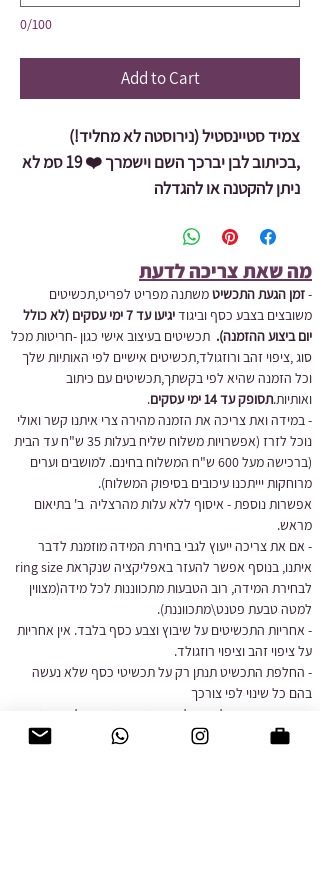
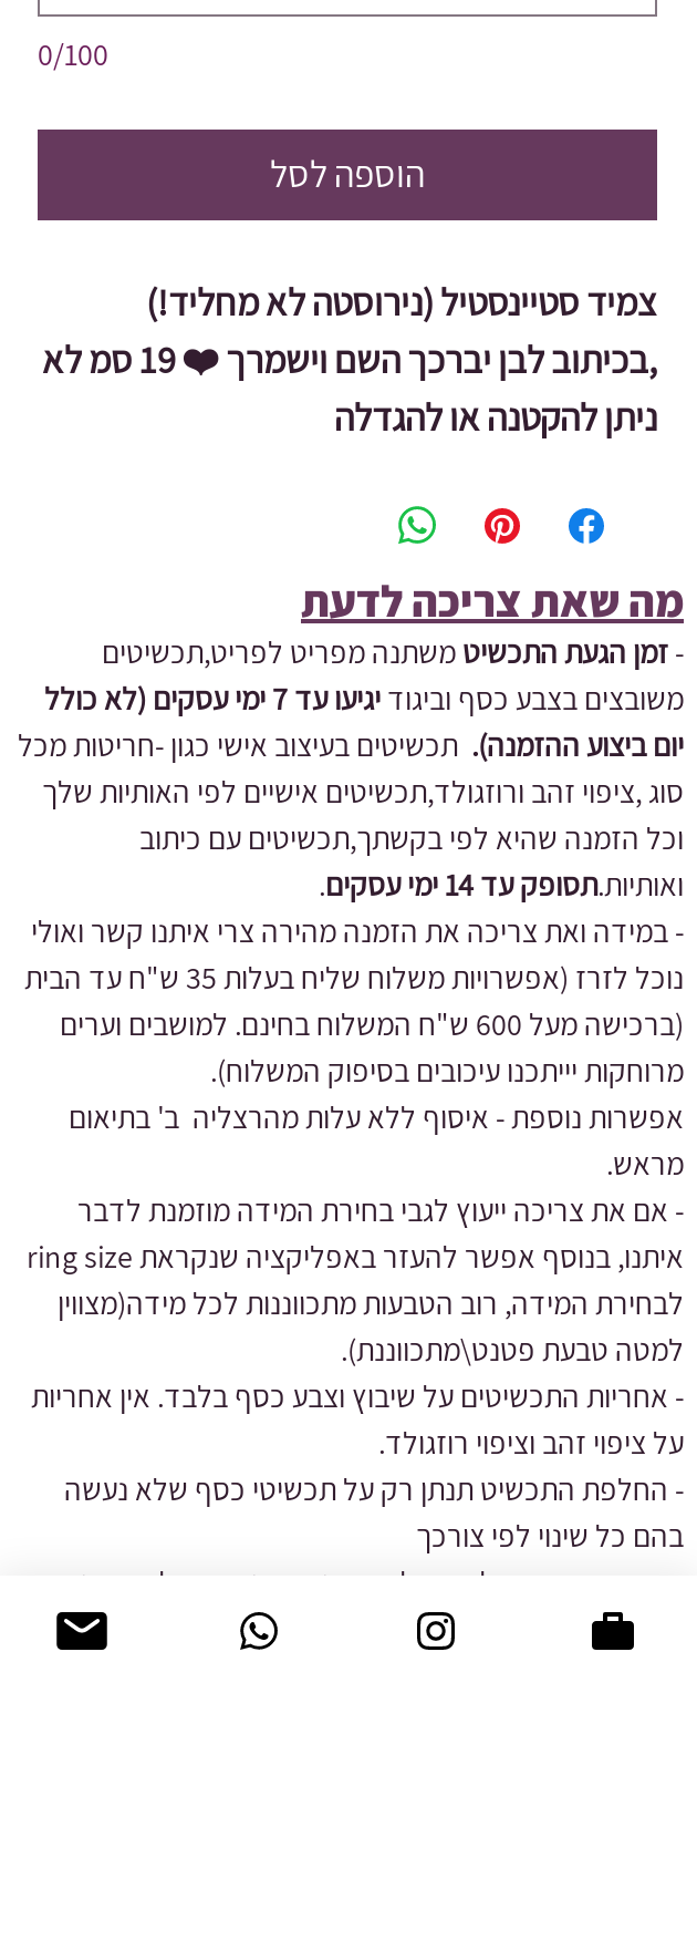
- Add to Cart
+ הוספה לסל
